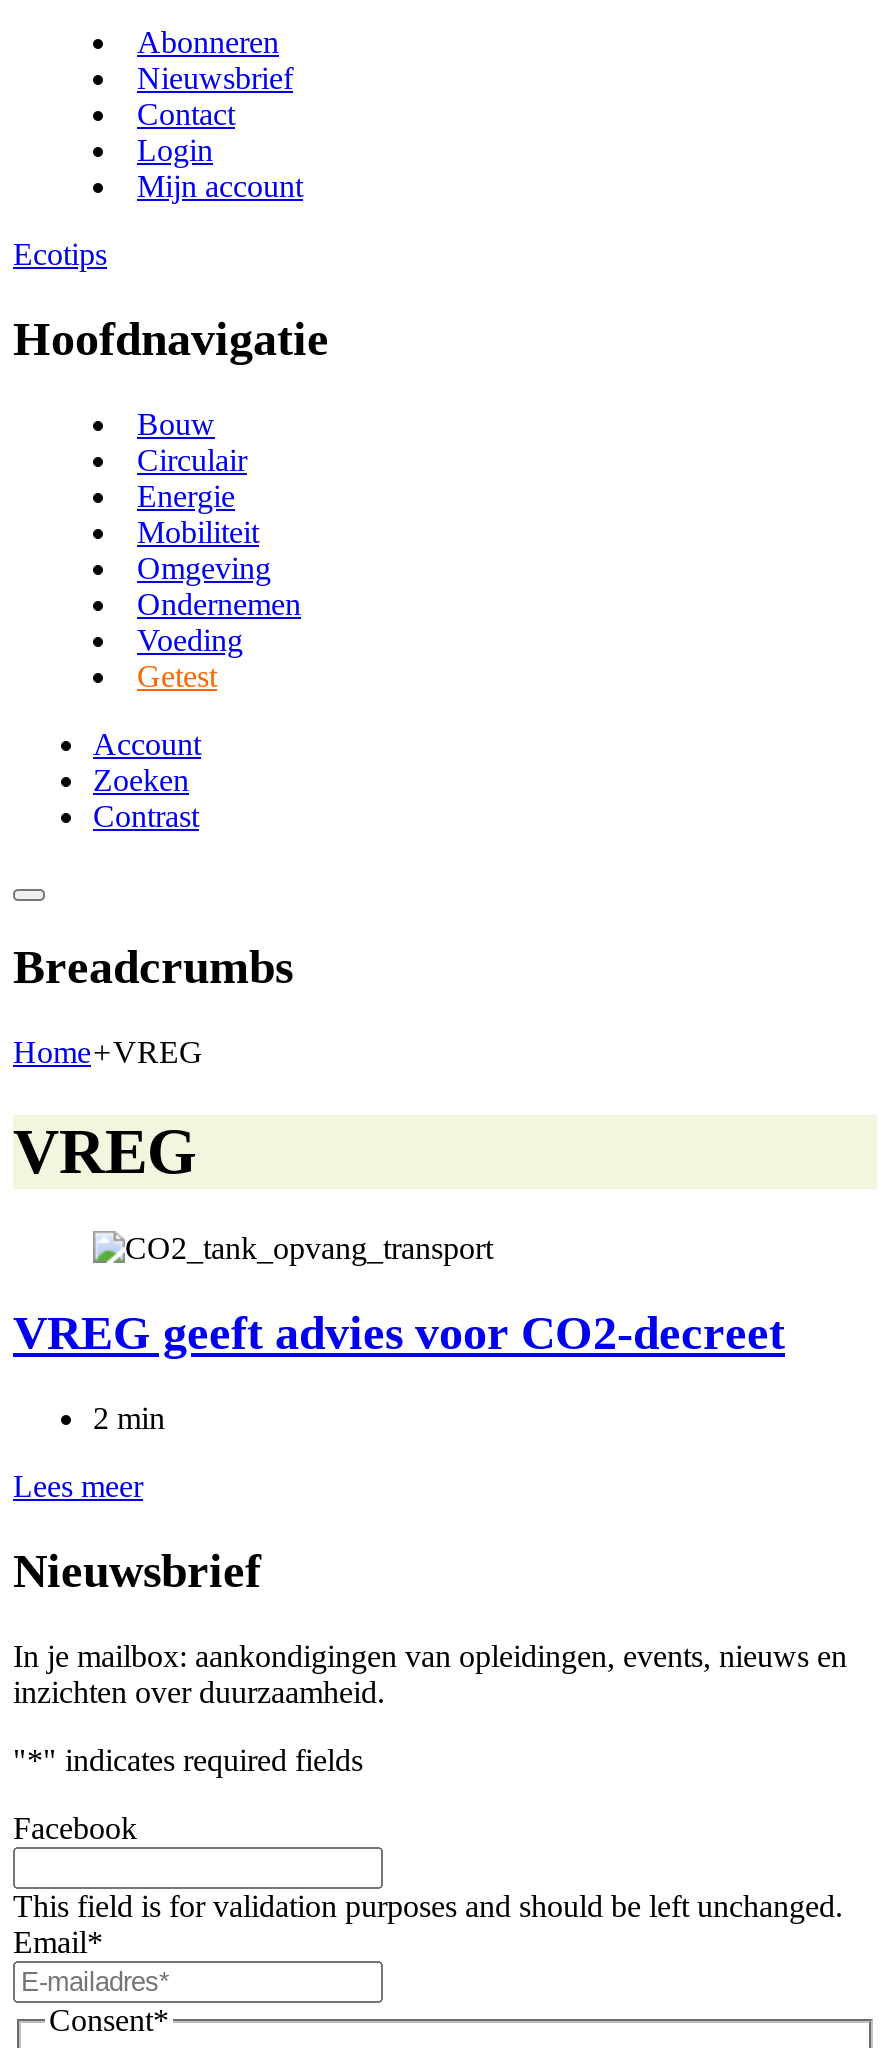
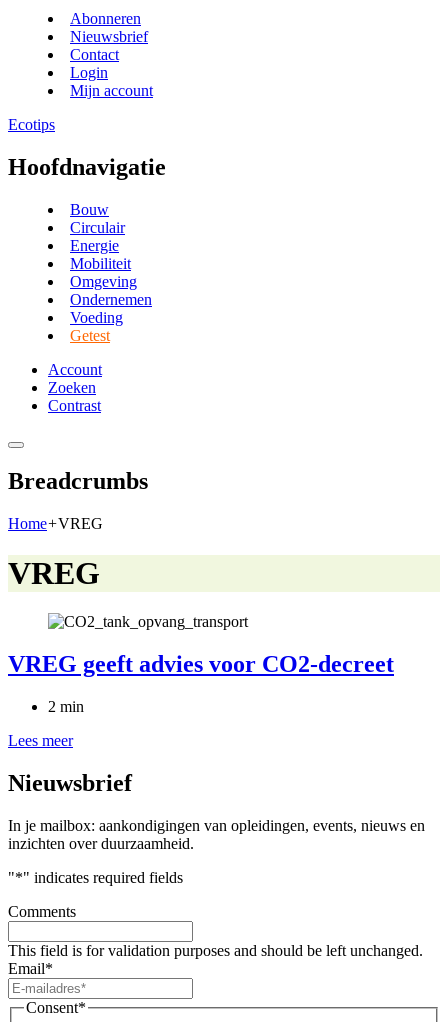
- Facebook
+ Comments
